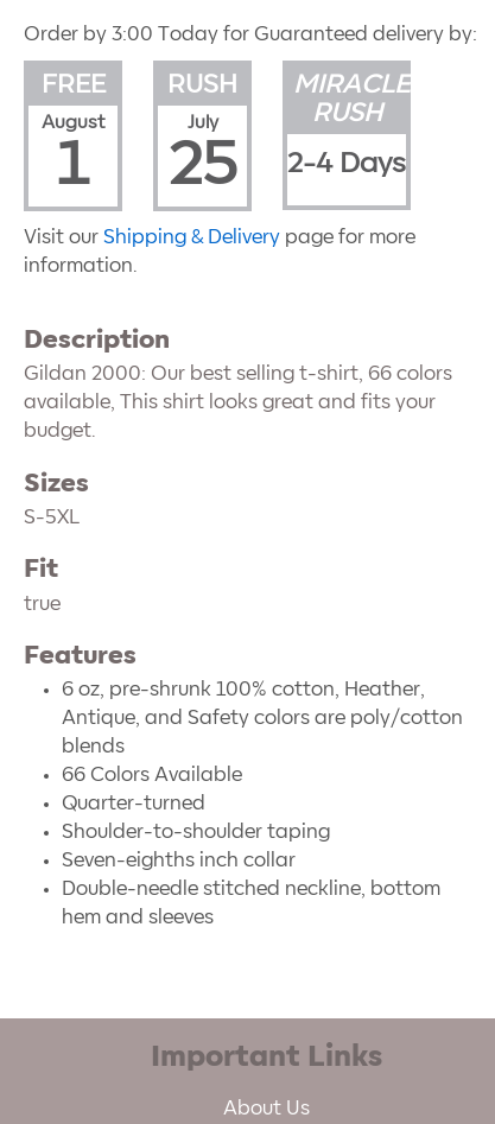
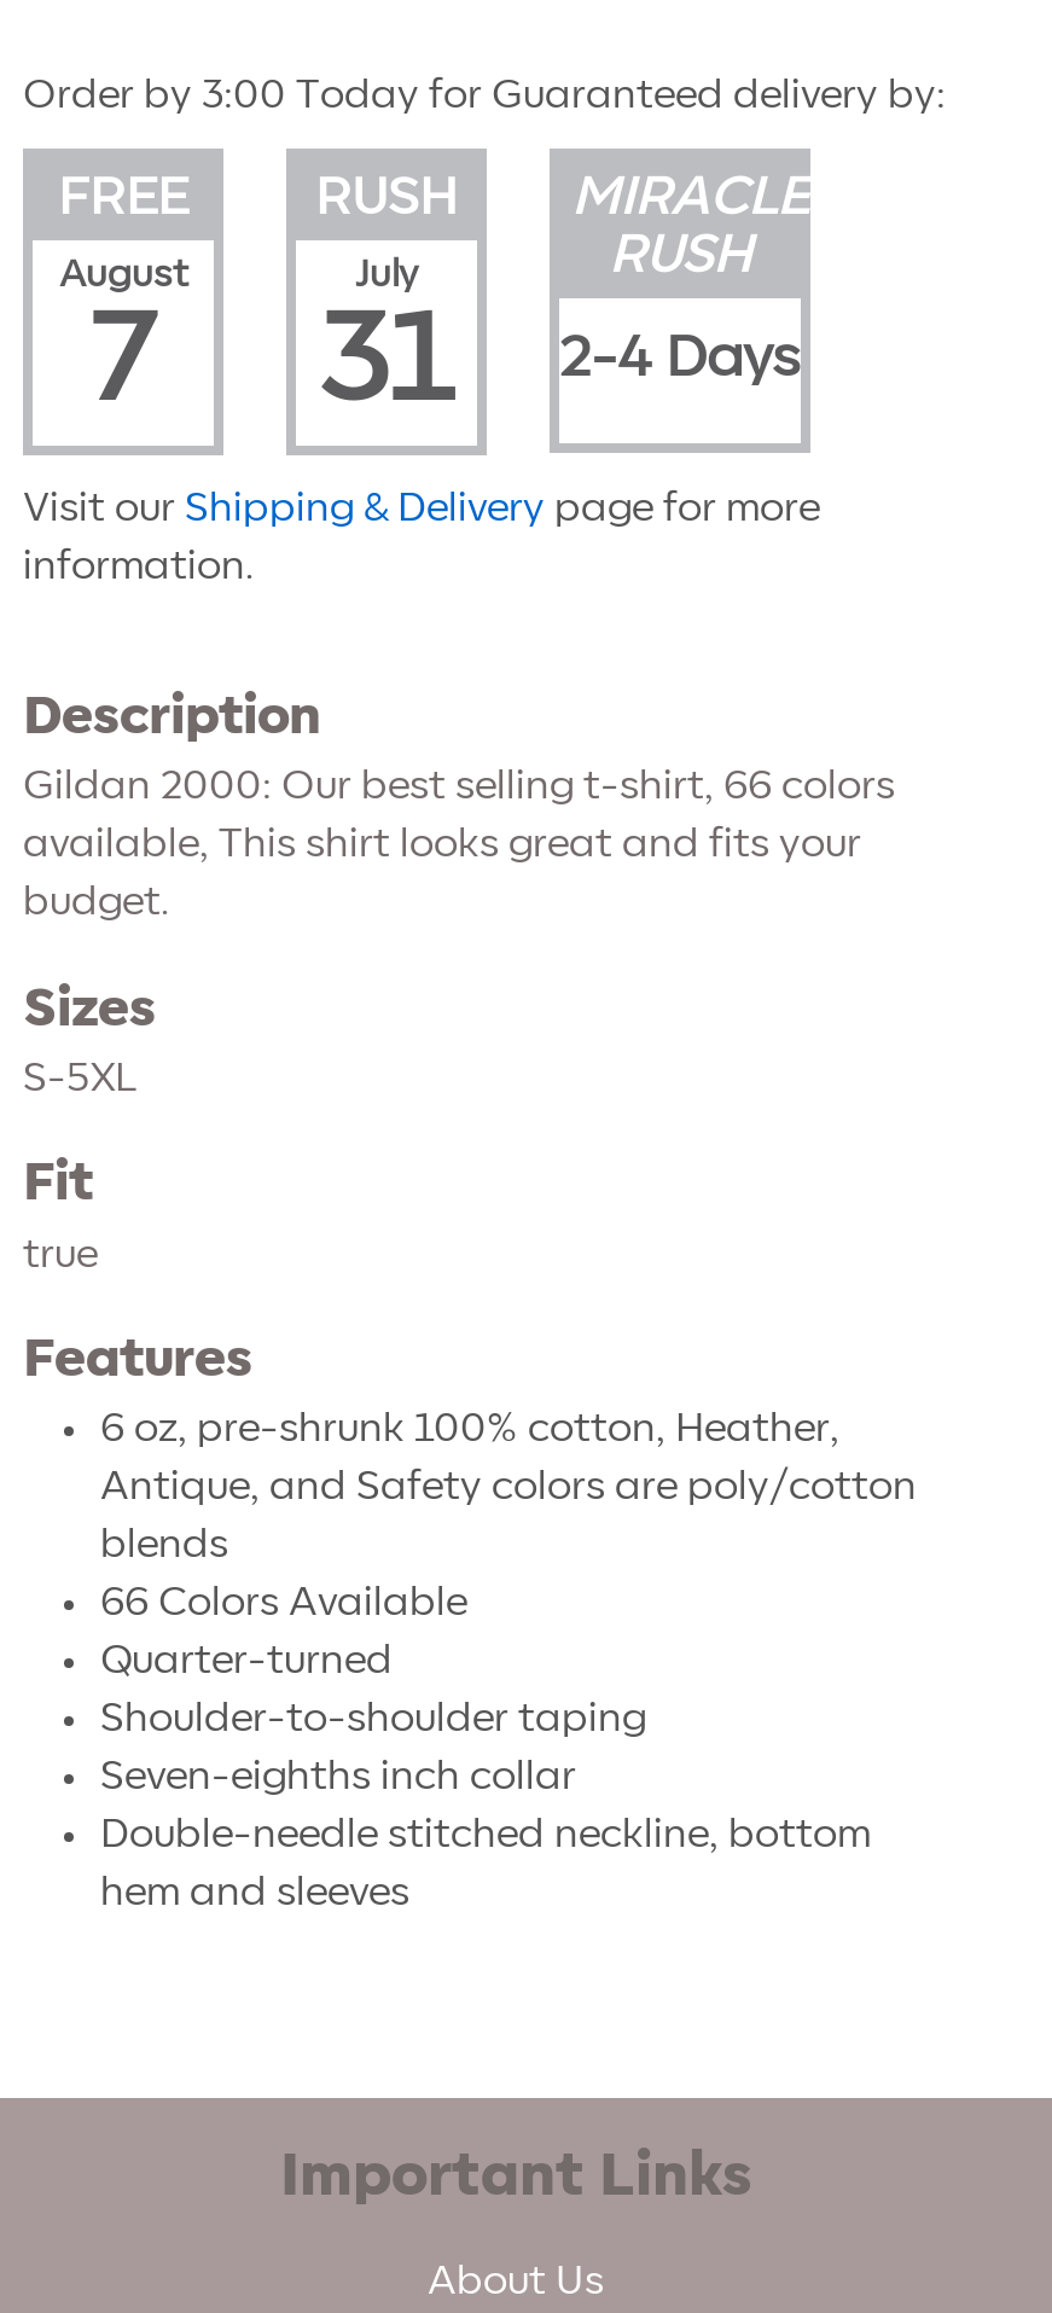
- 1
+ 7

- 25
+ 31
